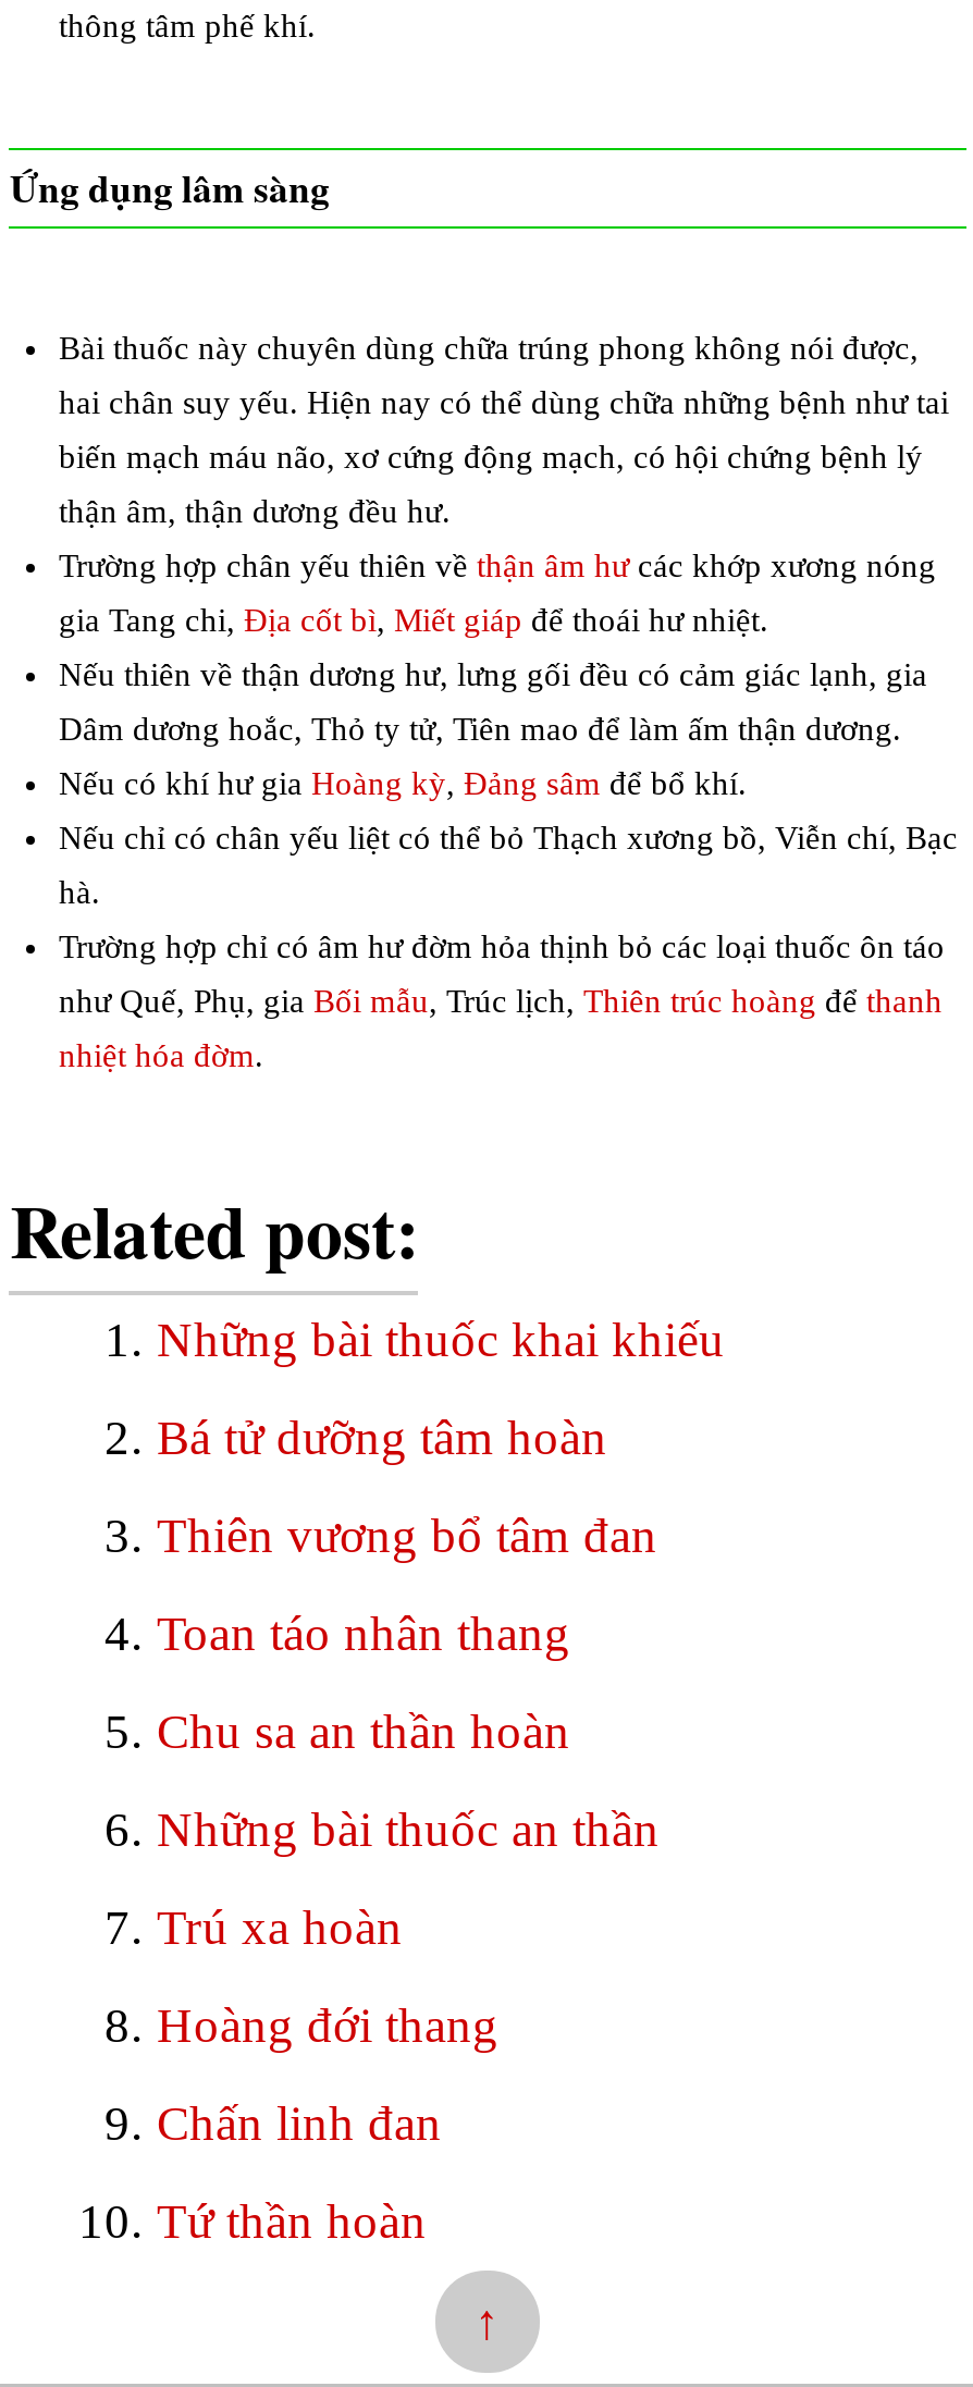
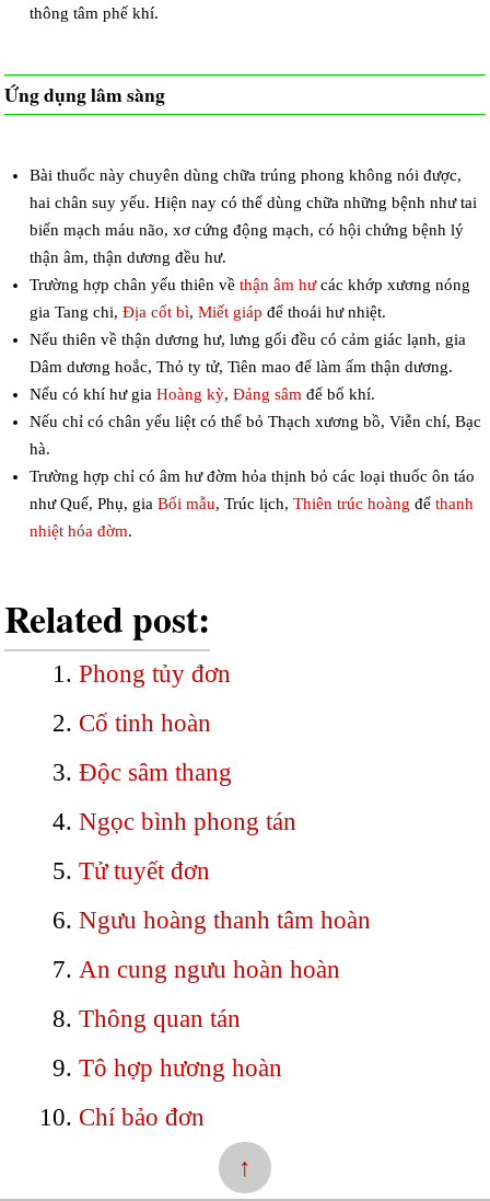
- Những bài thuốc khai khiếu
+ Phong tủy đơn

- Bá tử dưỡng tâm hoàn
+ Cố tinh hoàn

- Thiên vương bổ tâm đan
+ Độc sâm thang

- Toan táo nhân thang
+ Ngọc bình phong tán

- Chu sa an thần hoàn
+ Tử tuyết đơn

- Những bài thuốc an thần
+ Ngưu hoàng thanh tâm hoàn

- Trú xa hoàn
+ An cung ngưu hoàn hoàn

- Hoàng đới thang
+ Thông quan tán

- Chấn linh đan
+ Tô hợp hương hoàn

- Tứ thần hoàn
+ Chí bảo đơn
